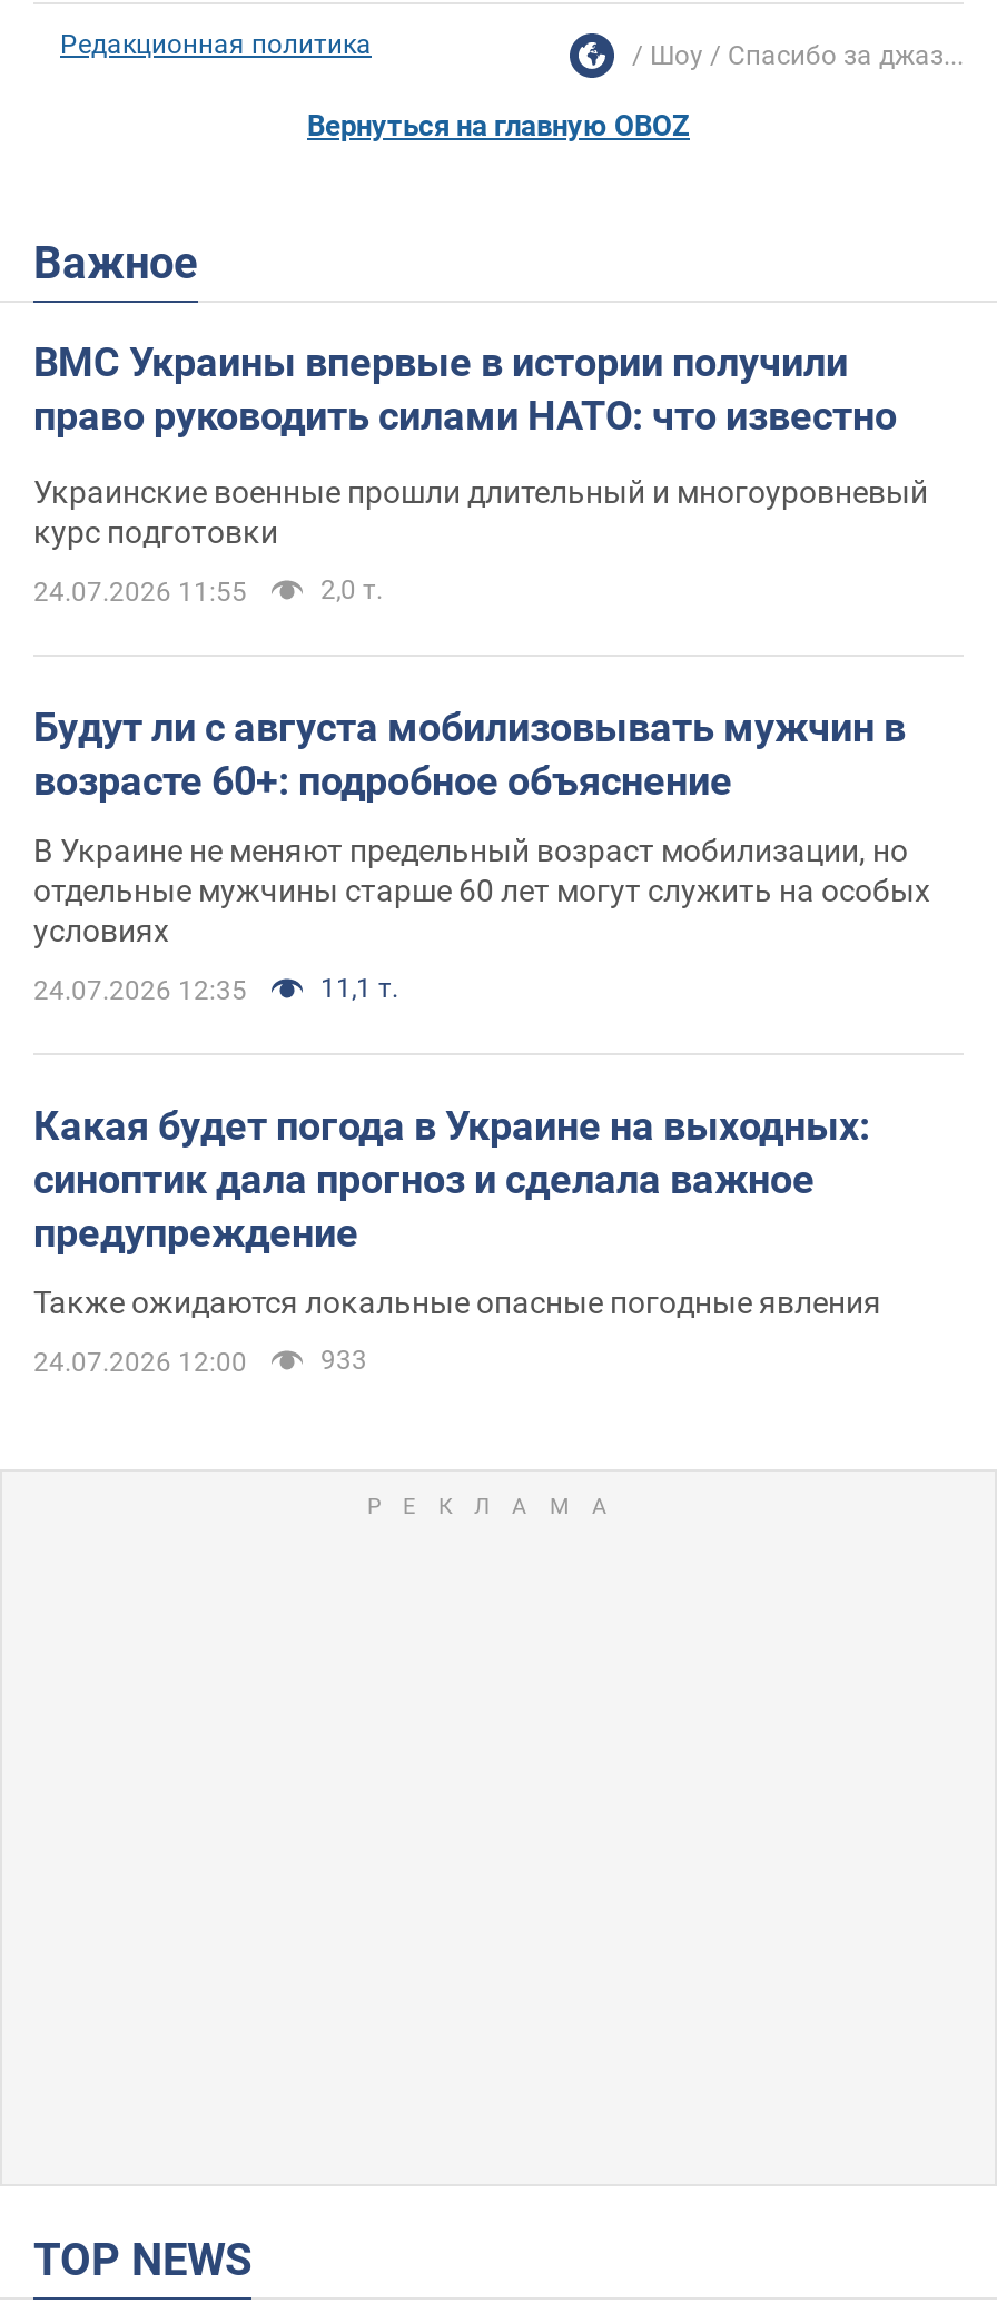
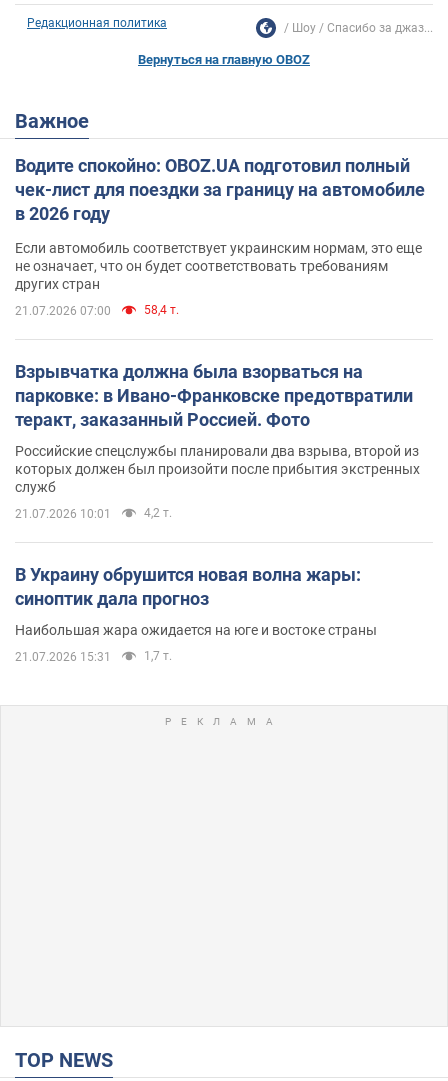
- ВМС Украины впервые в истории получили
- право руководить силами НАТО: что известно
+ Водите спокойно: OBOZ.UA подготовил полный
+ чек-лист для поездки за границу на автомобиле
+ в 2026 году

- Украинские военные прошли длительный и многоуровневый
- курс подготовки
+ Если автомобиль соответствует украинским нормам, это еще
+ не означает, что он будет соответствовать требованиям
+ других стран

- 24.07.2026 11:55
- 2,0 т.
+ 21.07.2026 07:00
+ 58,4 т.

- Будут ли с августа мобилизовывать мужчин в
- возрасте 60+: подробное объяснение
+ Взрывчатка должна была взорваться на
+ парковке: в Ивано-Франковске предотвратили
+ теракт, заказанный Россией. Фото

- В Украине не меняют предельный возраст мобилизации, но
- отдельные мужчины старше 60 лет могут служить на особых
- условиях
+ Российские спецслужбы планировали два взрыва, второй из
+ которых должен был произойти после прибытия экстренных
+ служб

- 24.07.2026 12:35
- 11,1 т.
+ 21.07.2026 10:01
+ 4,2 т.

- Какая будет погода в Украине на выходных:
- синоптик дала прогноз и сделала важное
- предупреждение
+ В Украину обрушится новая волна жары:
+ синоптик дала прогноз

- Также ожидаются локальные опасные погодные явления
+ Наибольшая жара ожидается на юге и востоке страны

- 24.07.2026 12:00
- 933
+ 21.07.2026 15:31
+ 1,7 т.
